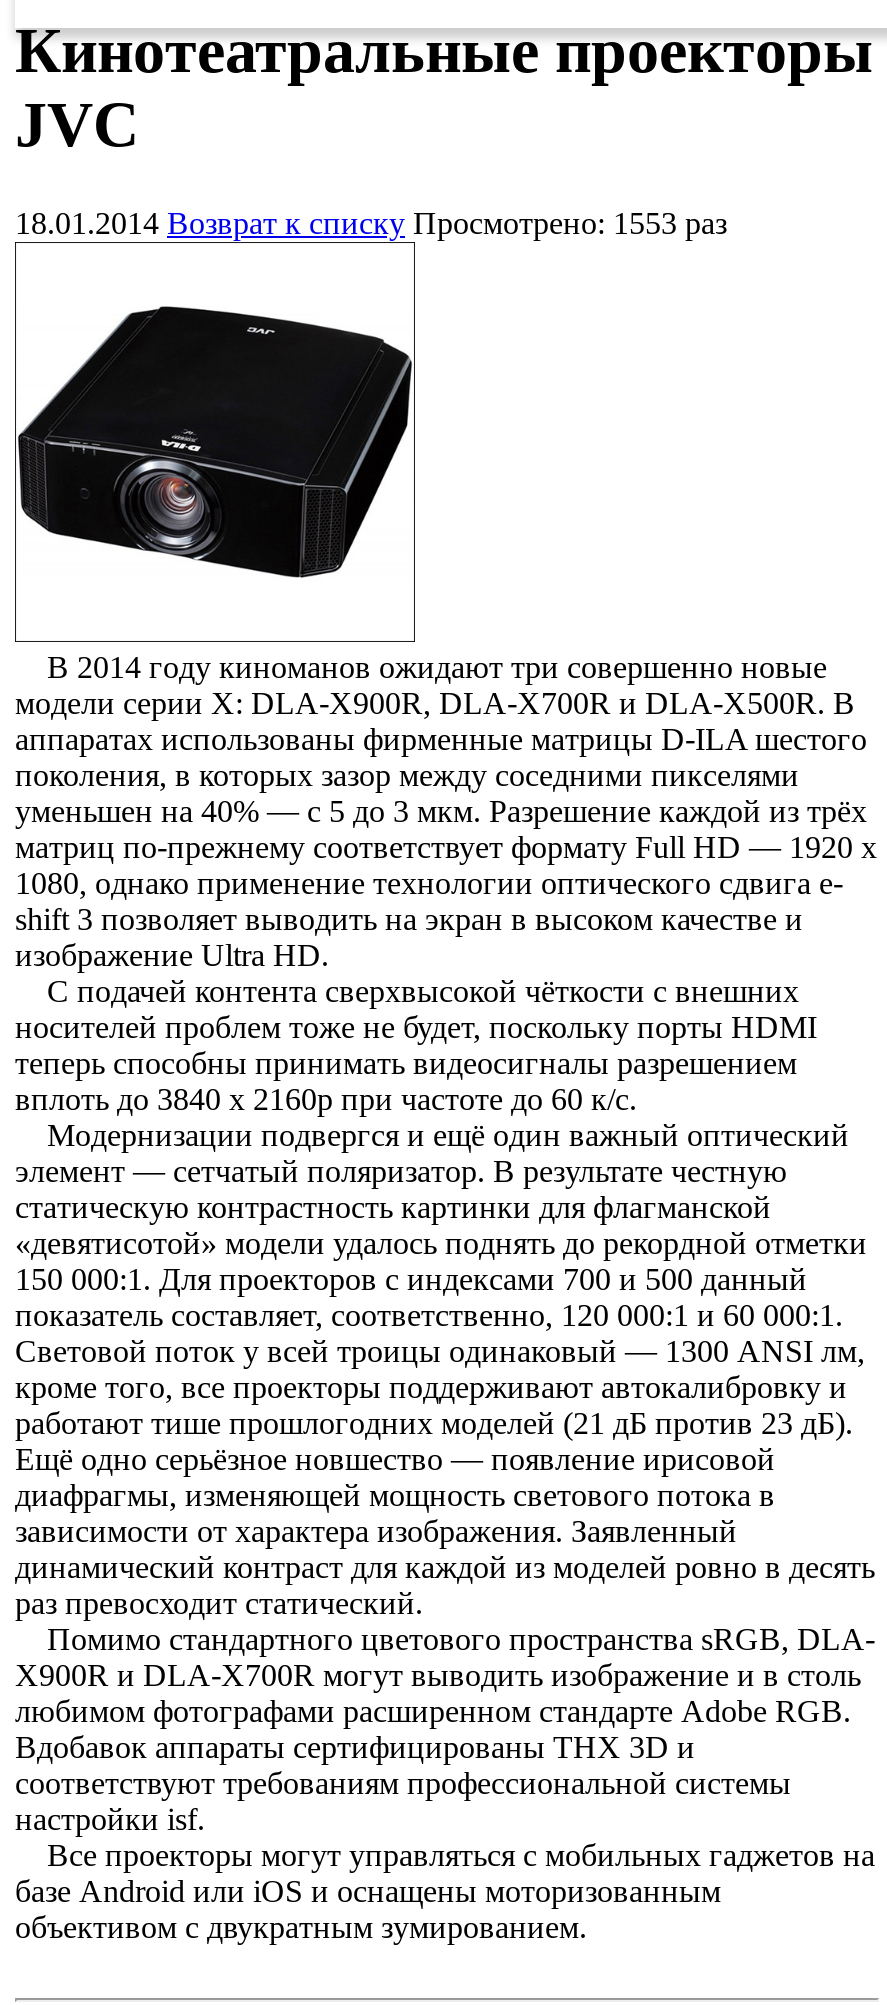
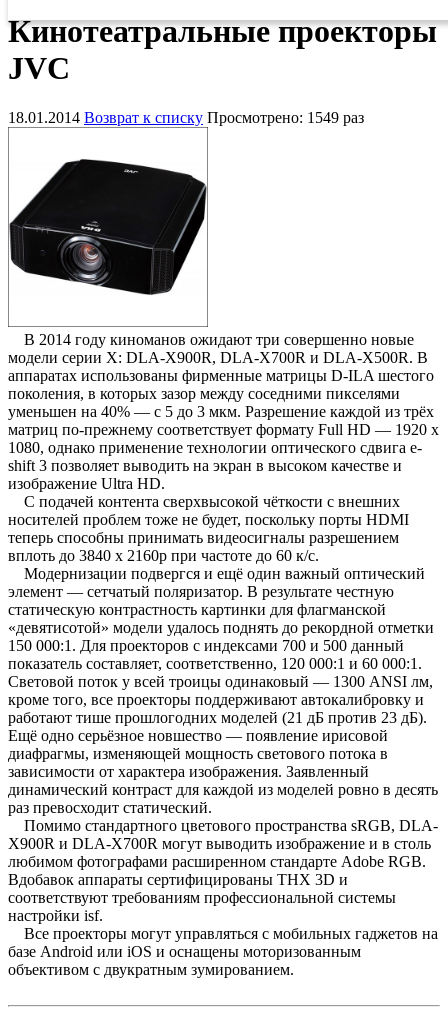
- 18.01.2014 Возврат к списку Просмотрено: 1553 раз
+ 18.01.2014 Возврат к списку Просмотрено: 1549 раз
